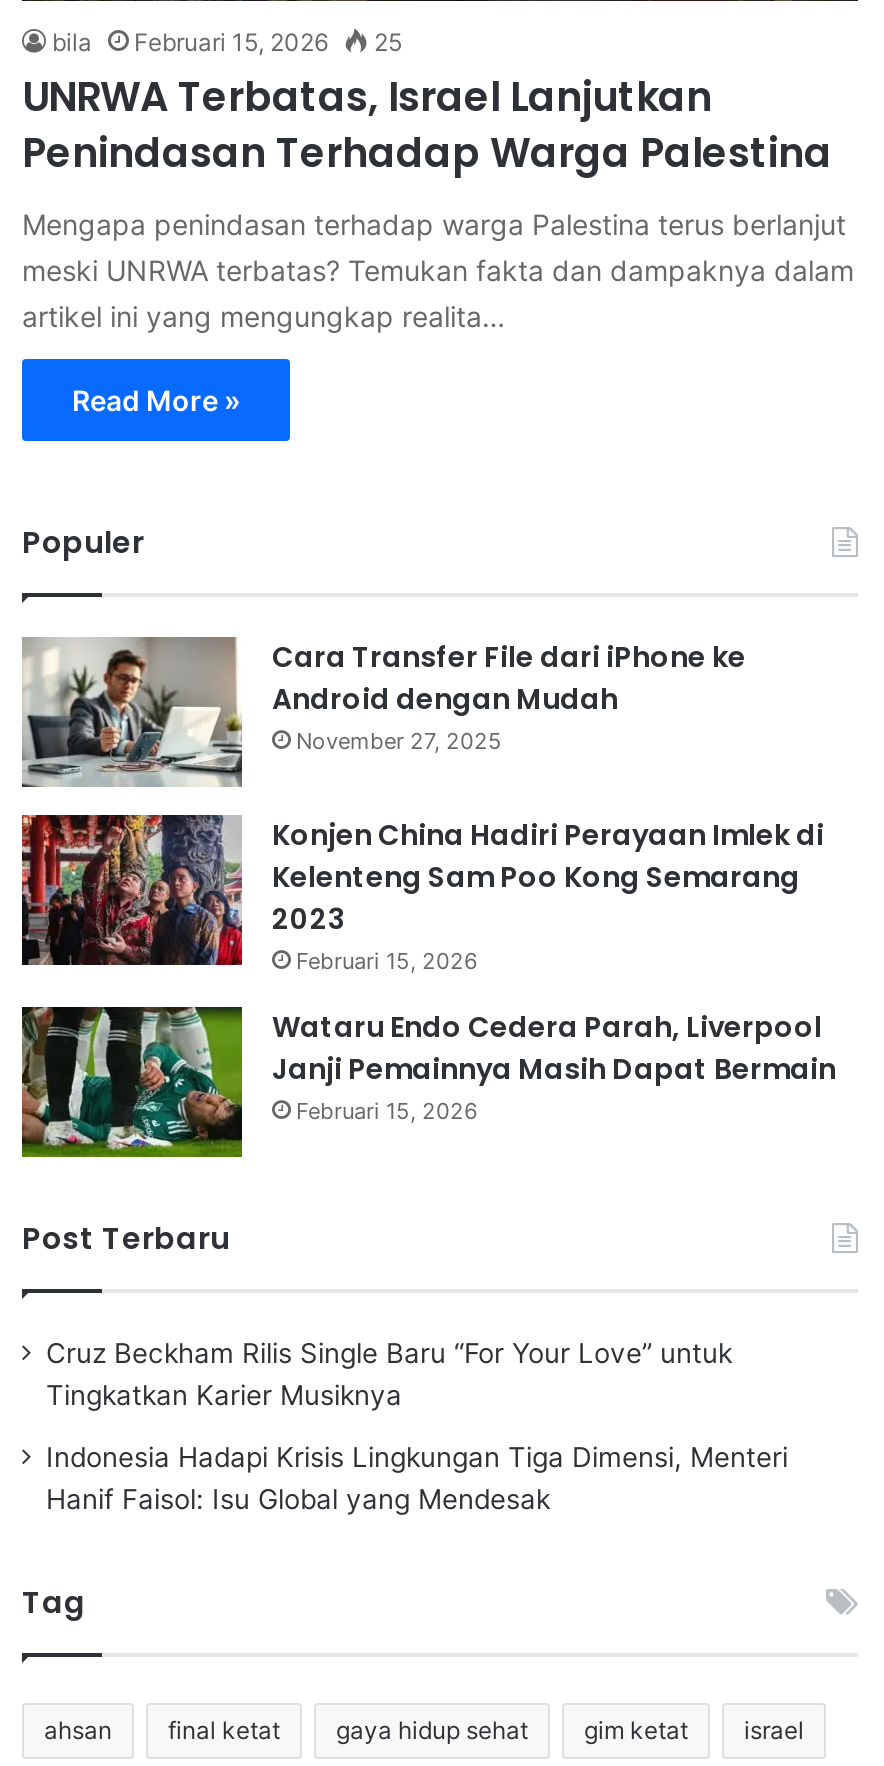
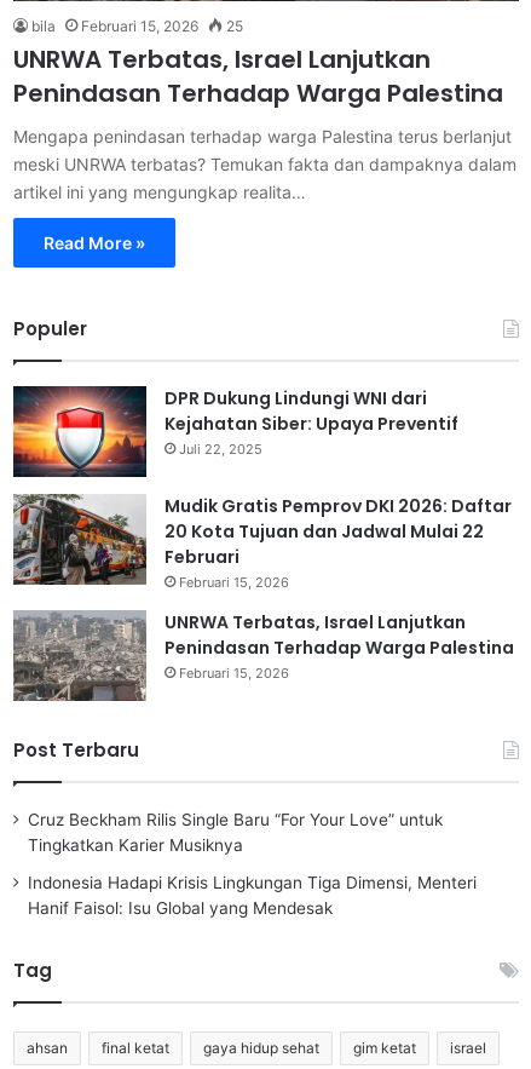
- [image]
- Cara Transfer File dari iPhone ke
- Android dengan Mudah
- November 27, 2025
+ [image]
+ DPR Dukung Lindungi WNI dari
+ Kejahatan Siber: Upaya Preventif
+ Juli 22, 2025

- [image]
- Konjen China Hadiri Perayaan Imlek di
- Kelenteng Sam Poo Kong Semarang
- 2023
+ [image]
+ Mudik Gratis Pemprov DKI 2026: Daftar
+ 20 Kota Tujuan dan Jadwal Mulai 22
+ Februari

- [image]
- Wataru Endo Cedera Parah, Liverpool
- Janji Pemainnya Masih Dapat Bermain
+ [image]
+ UNRWA Terbatas, Israel Lanjutkan
+ Penindasan Terhadap Warga Palestina
